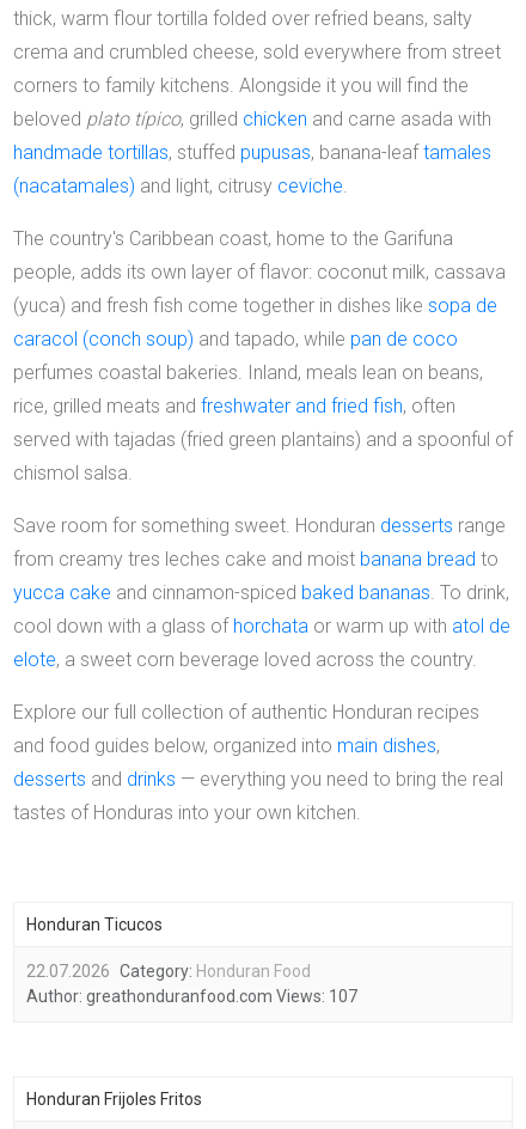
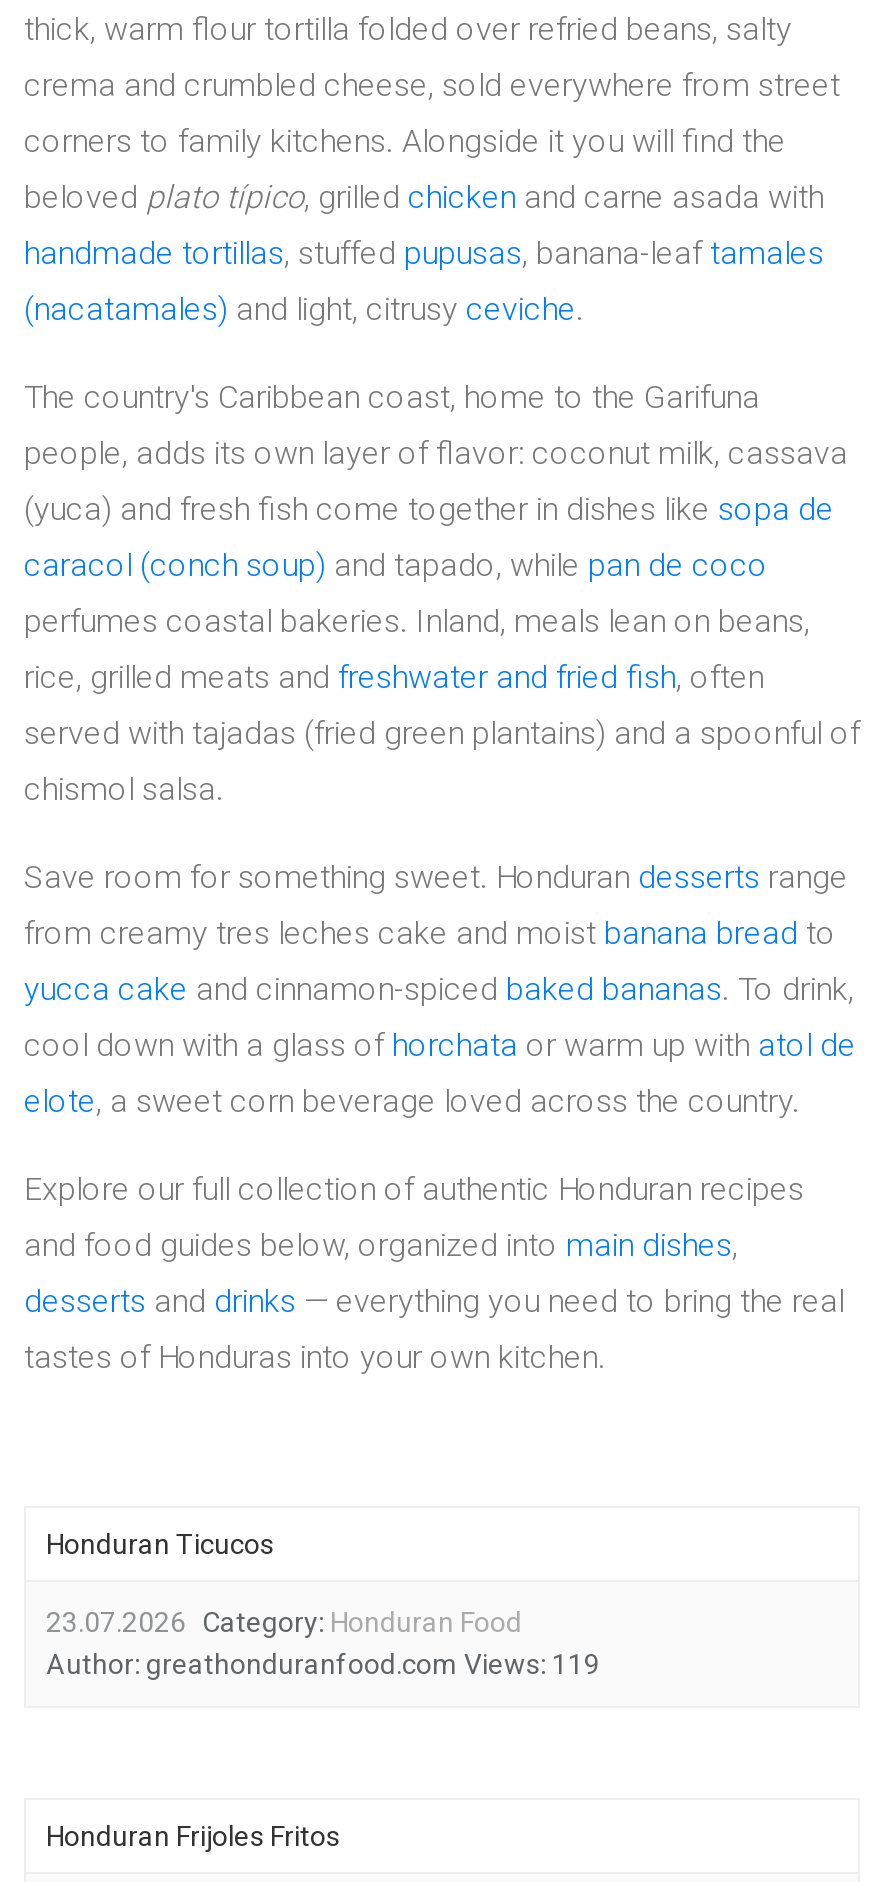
- 22.07.2026 Category: Honduran Food
+ 23.07.2026 Category: Honduran Food

- Author: greathonduranfood.com Views: 107
+ Author: greathonduranfood.com Views: 119
